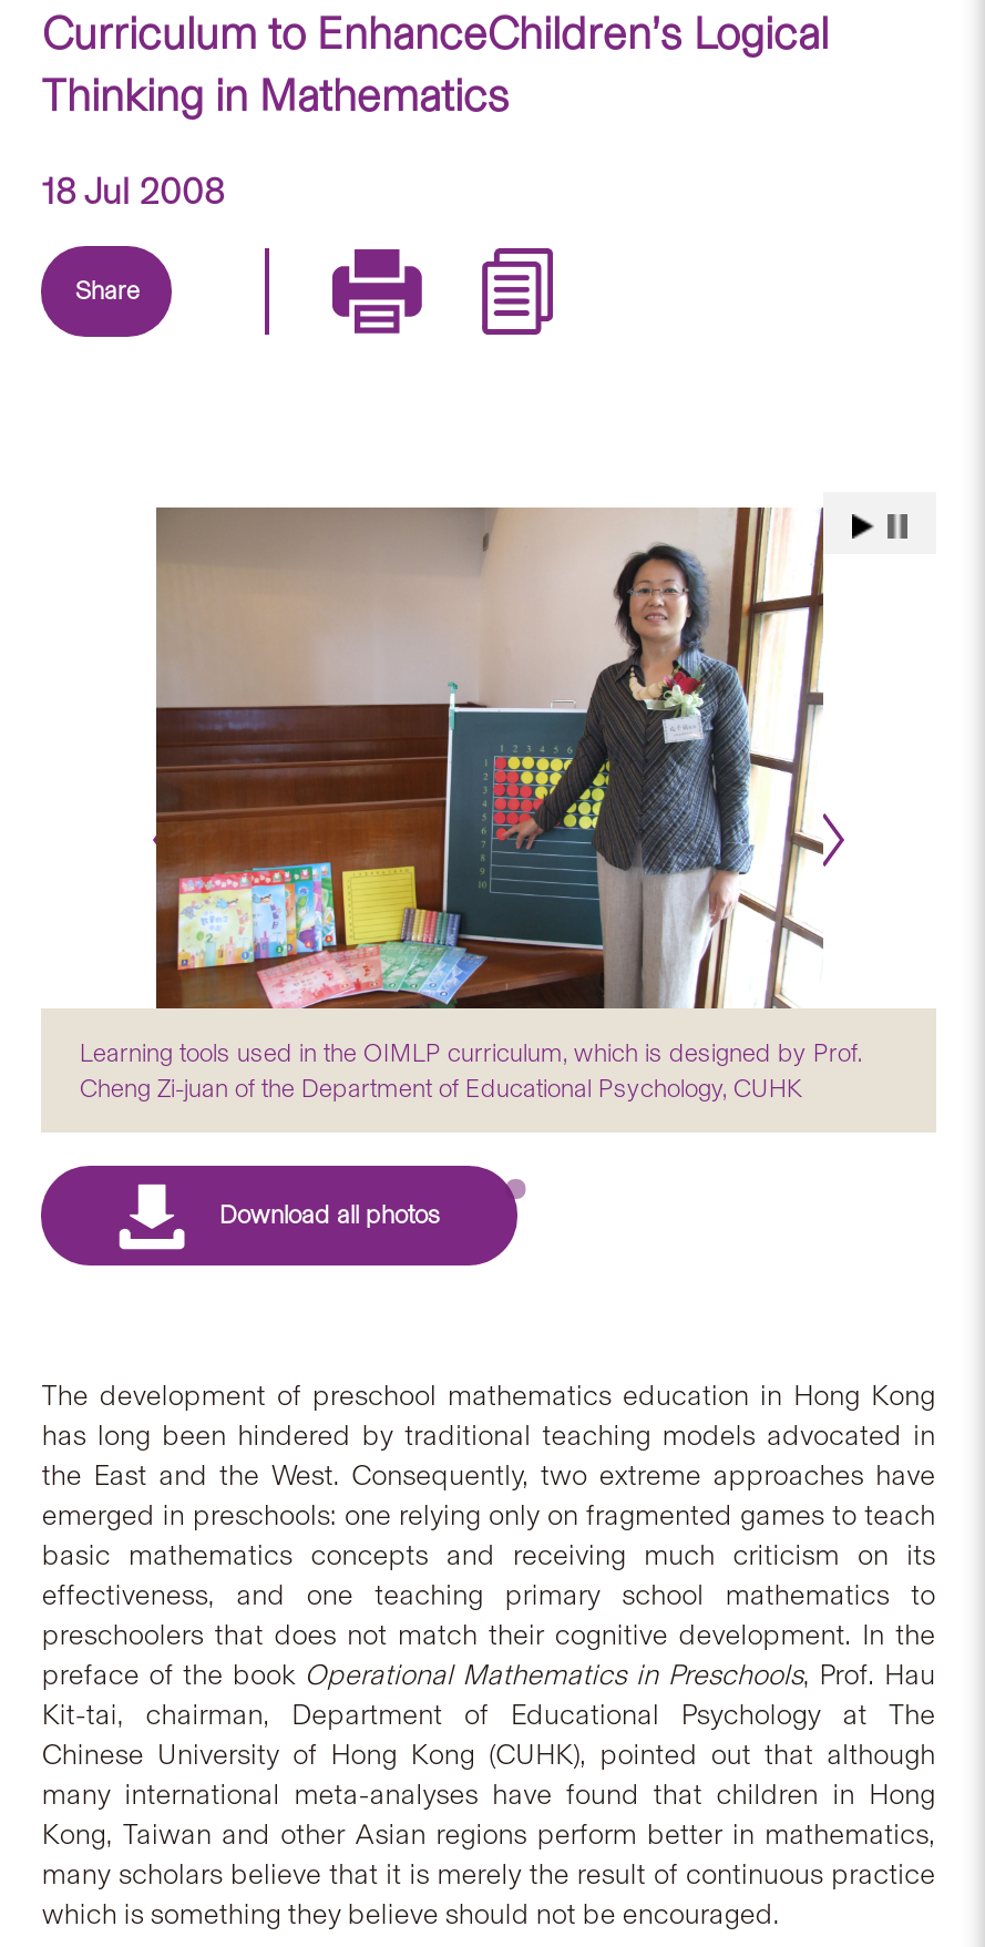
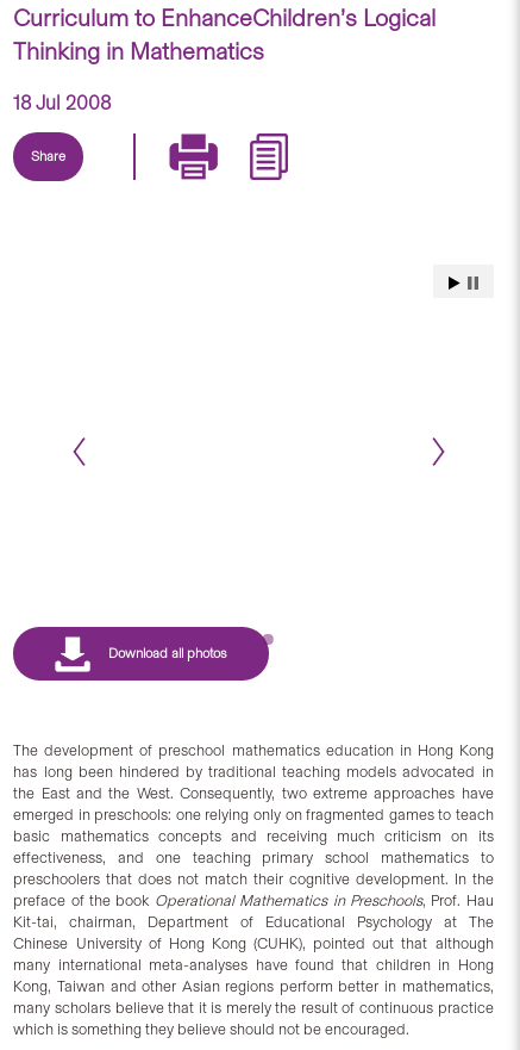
- [image]
- Learning tools used in the OIMLP curriculum, which is designed by Prof.
- Cheng Zi-juan of the Department of Educational Psychology, CUHK
